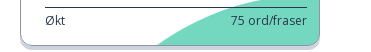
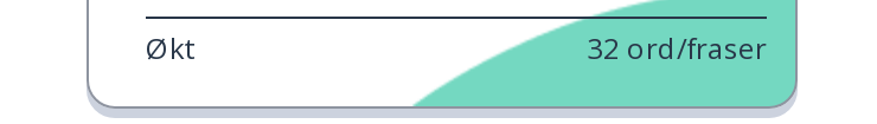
- 75 ord/fraser
+ 32 ord/fraser
